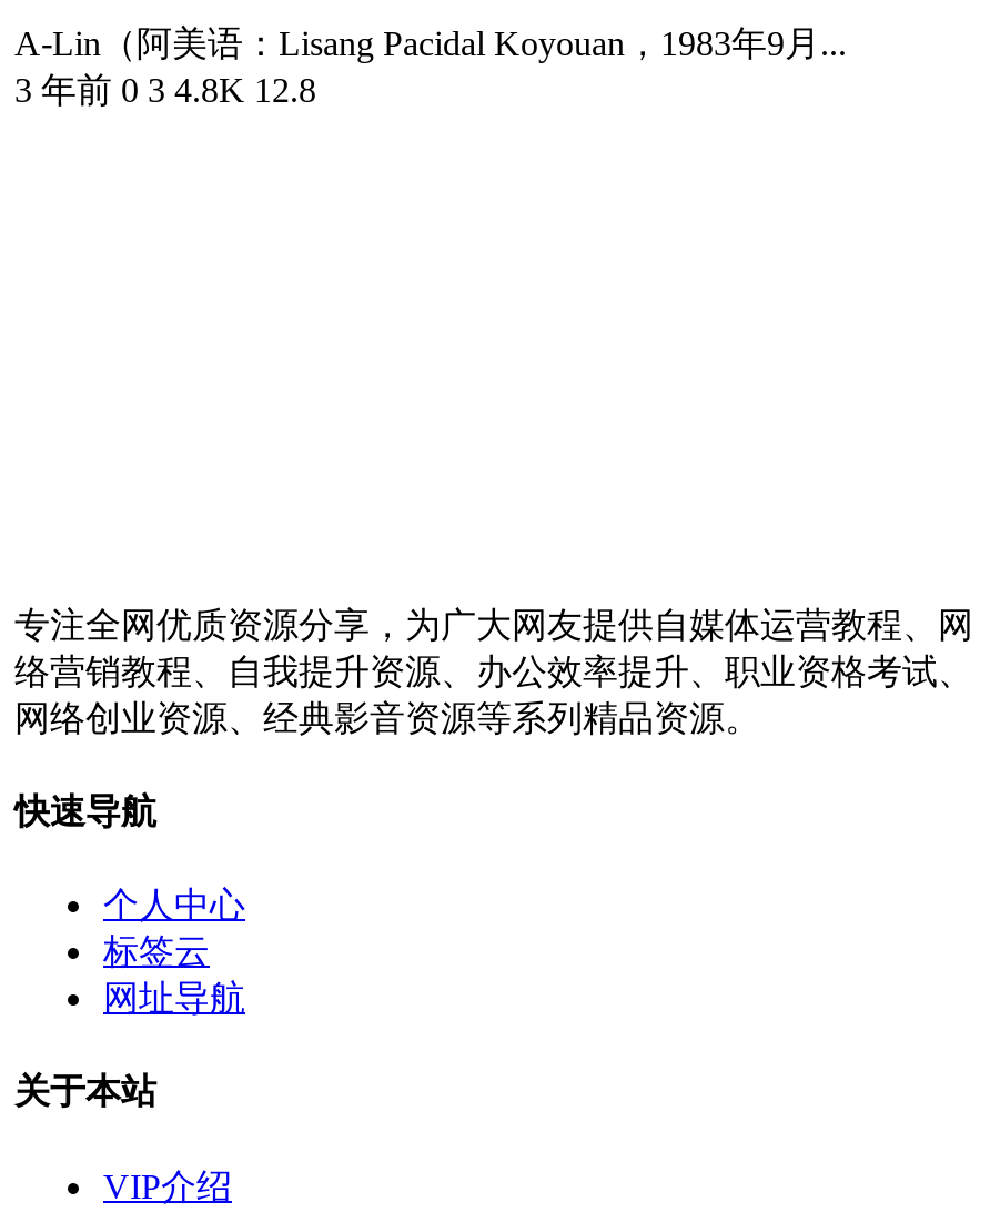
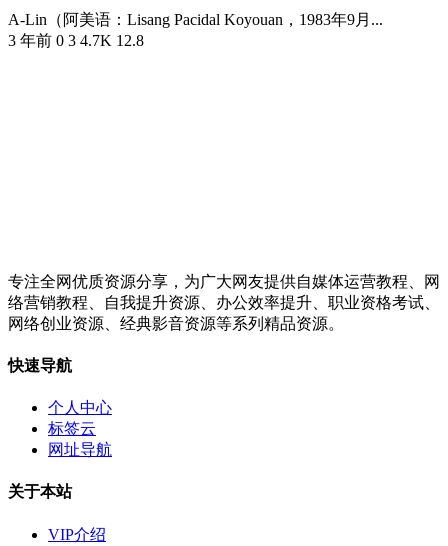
- 3 年前 0 3 4.8K 12.8
+ 3 年前 0 3 4.7K 12.8
